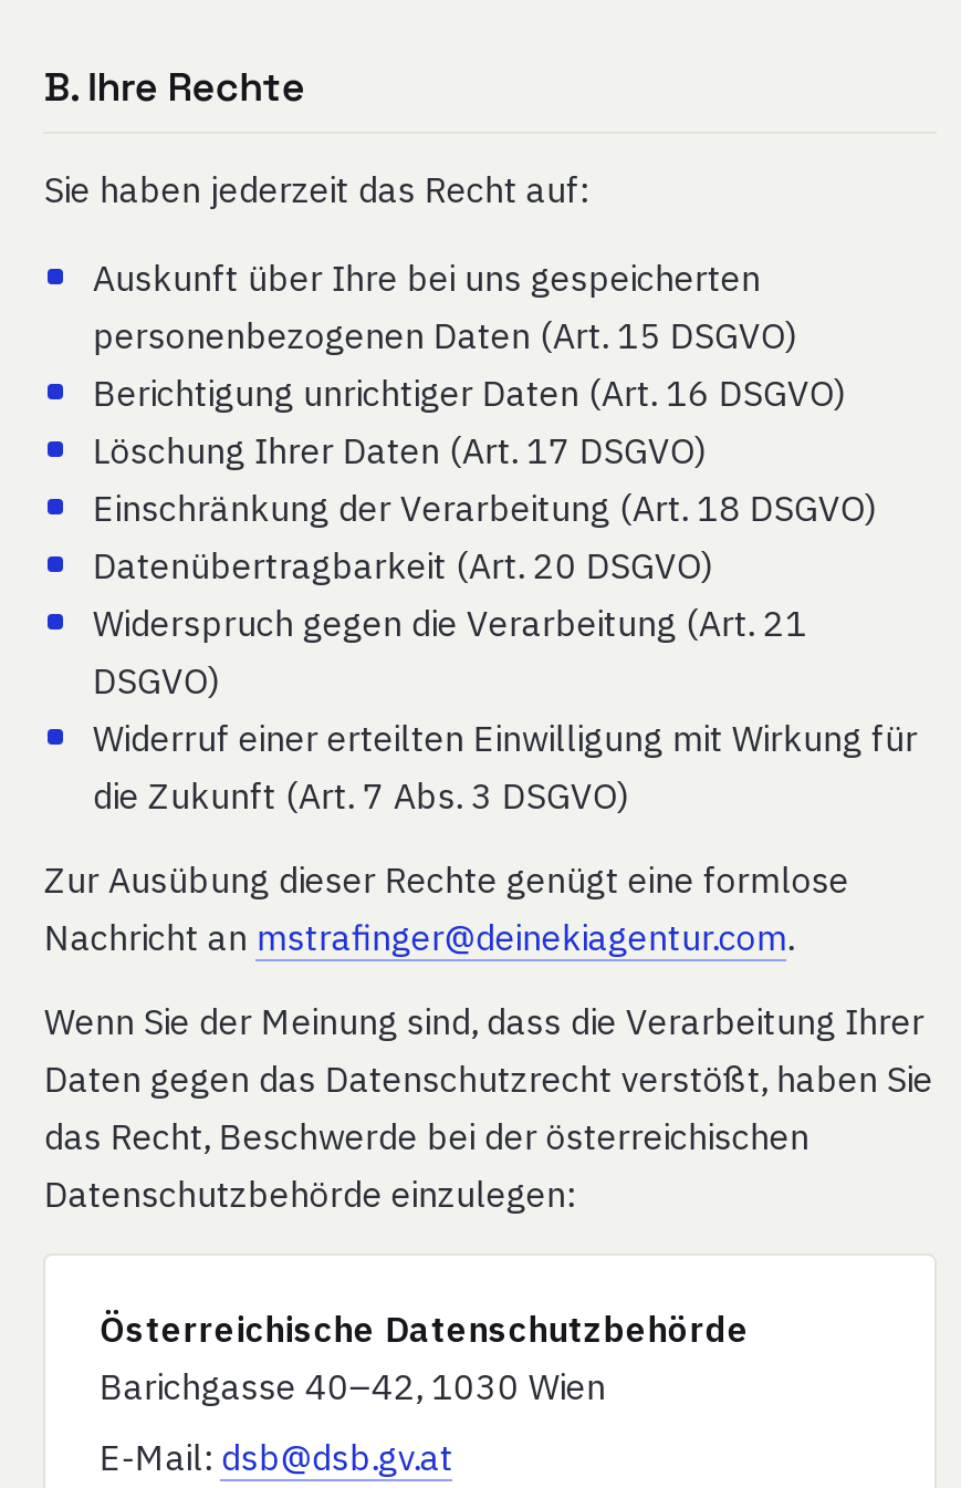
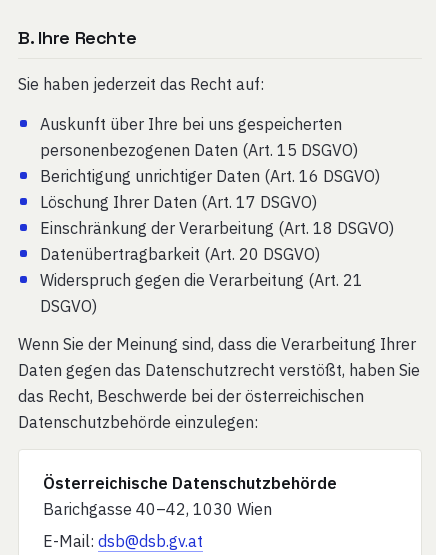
- Widerruf einer erteilten Einwilligung mit Wirkung für
- die Zukunft (Art. 7 Abs. 3 DSGVO)
- Zur Ausübung dieser Rechte genügt eine formlose
- Nachricht an mstrafinger@deinekiagentur.com.
